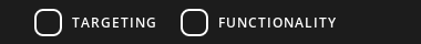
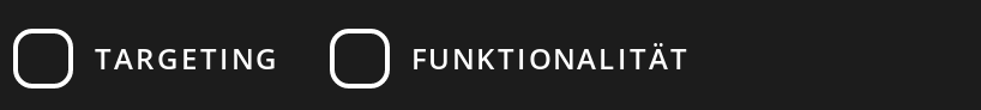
- FUNCTIONALITY
+ FUNKTIONALITÄT
